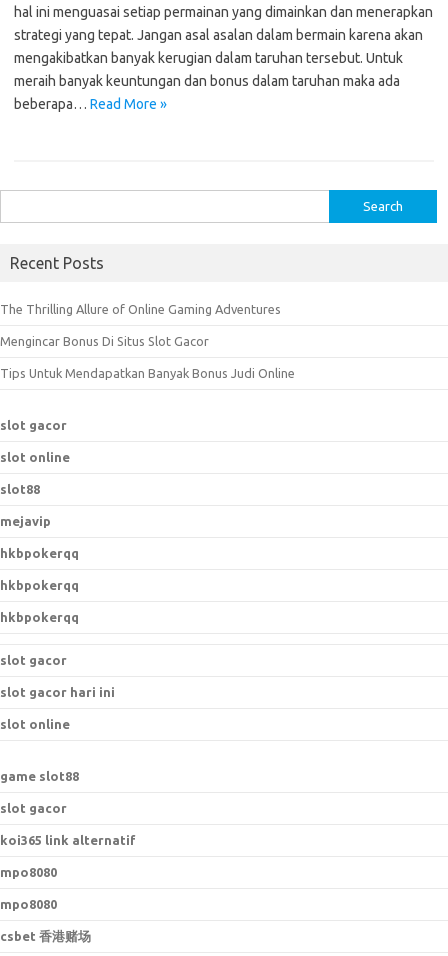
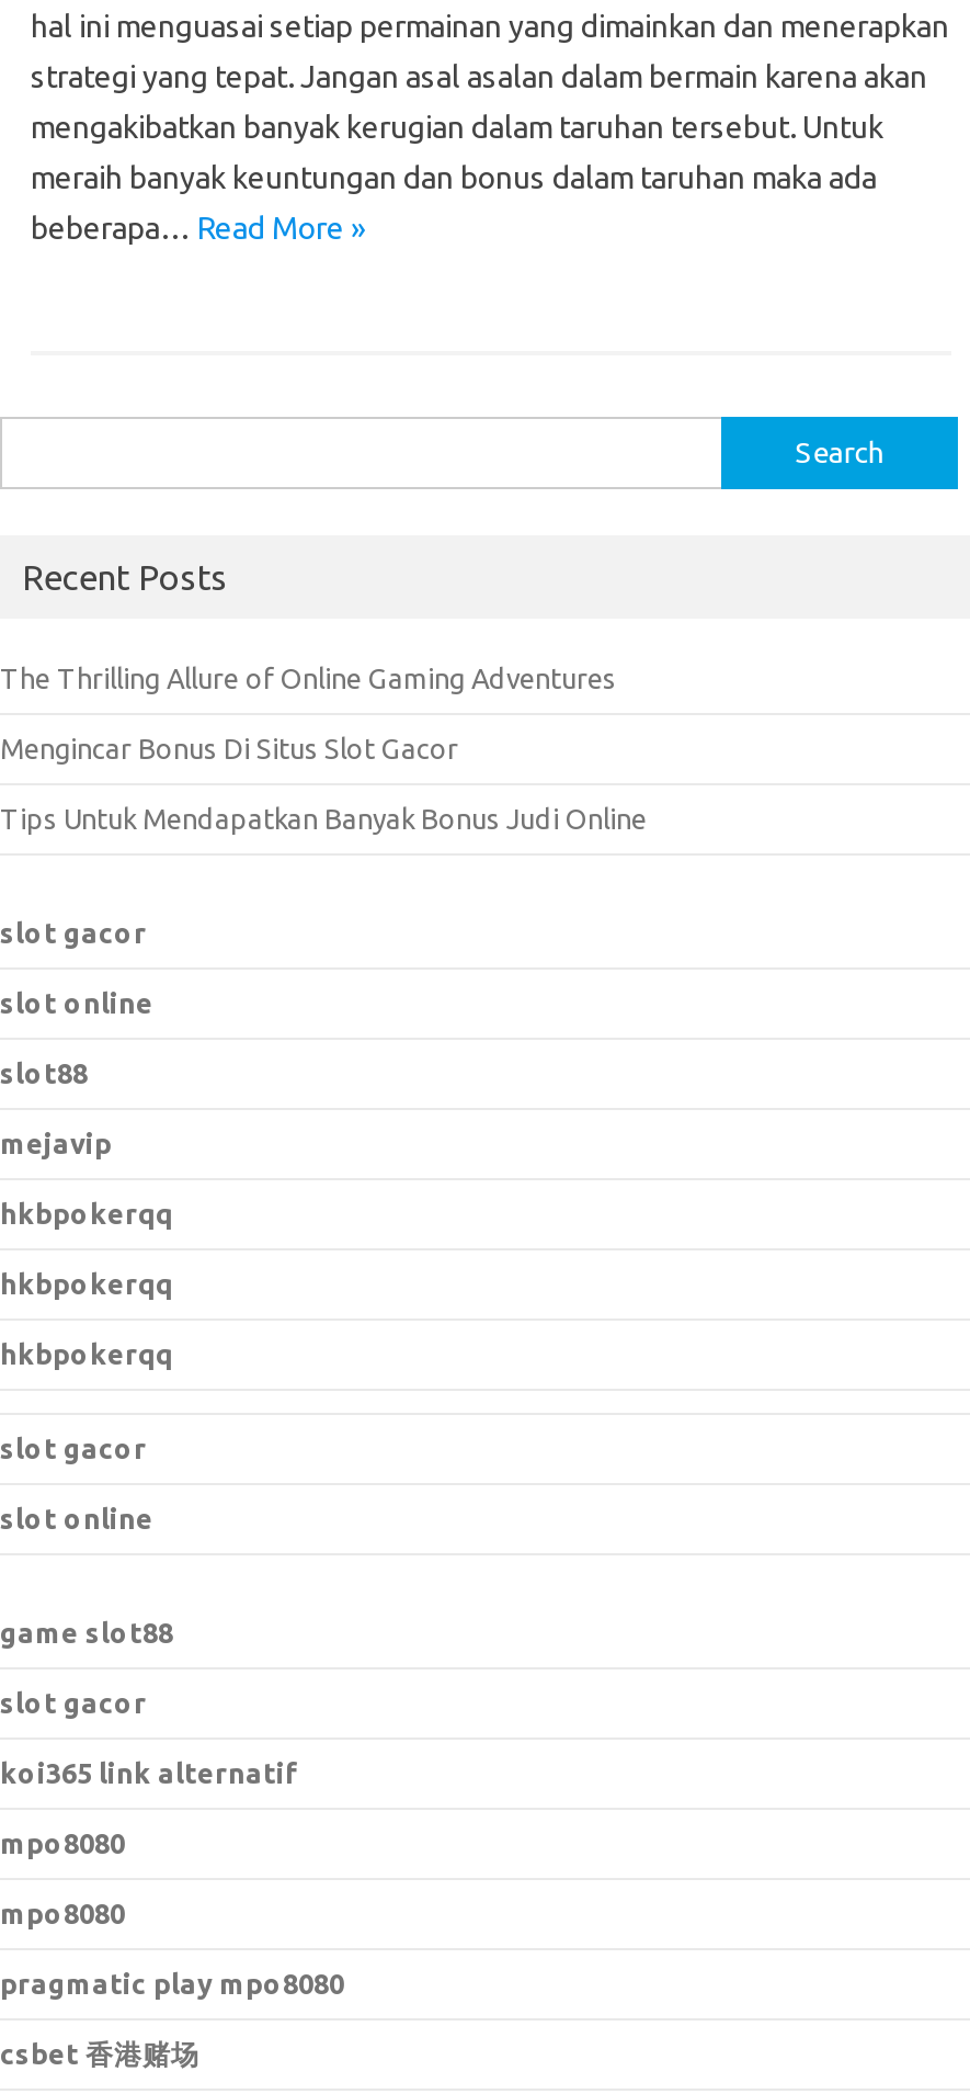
- slot gacor hari ini

moved up: slot online | game slot88 | slot gacor | koi365 link alternatif | mpo8080 | mpo8080

+ pragmatic play mpo8080
